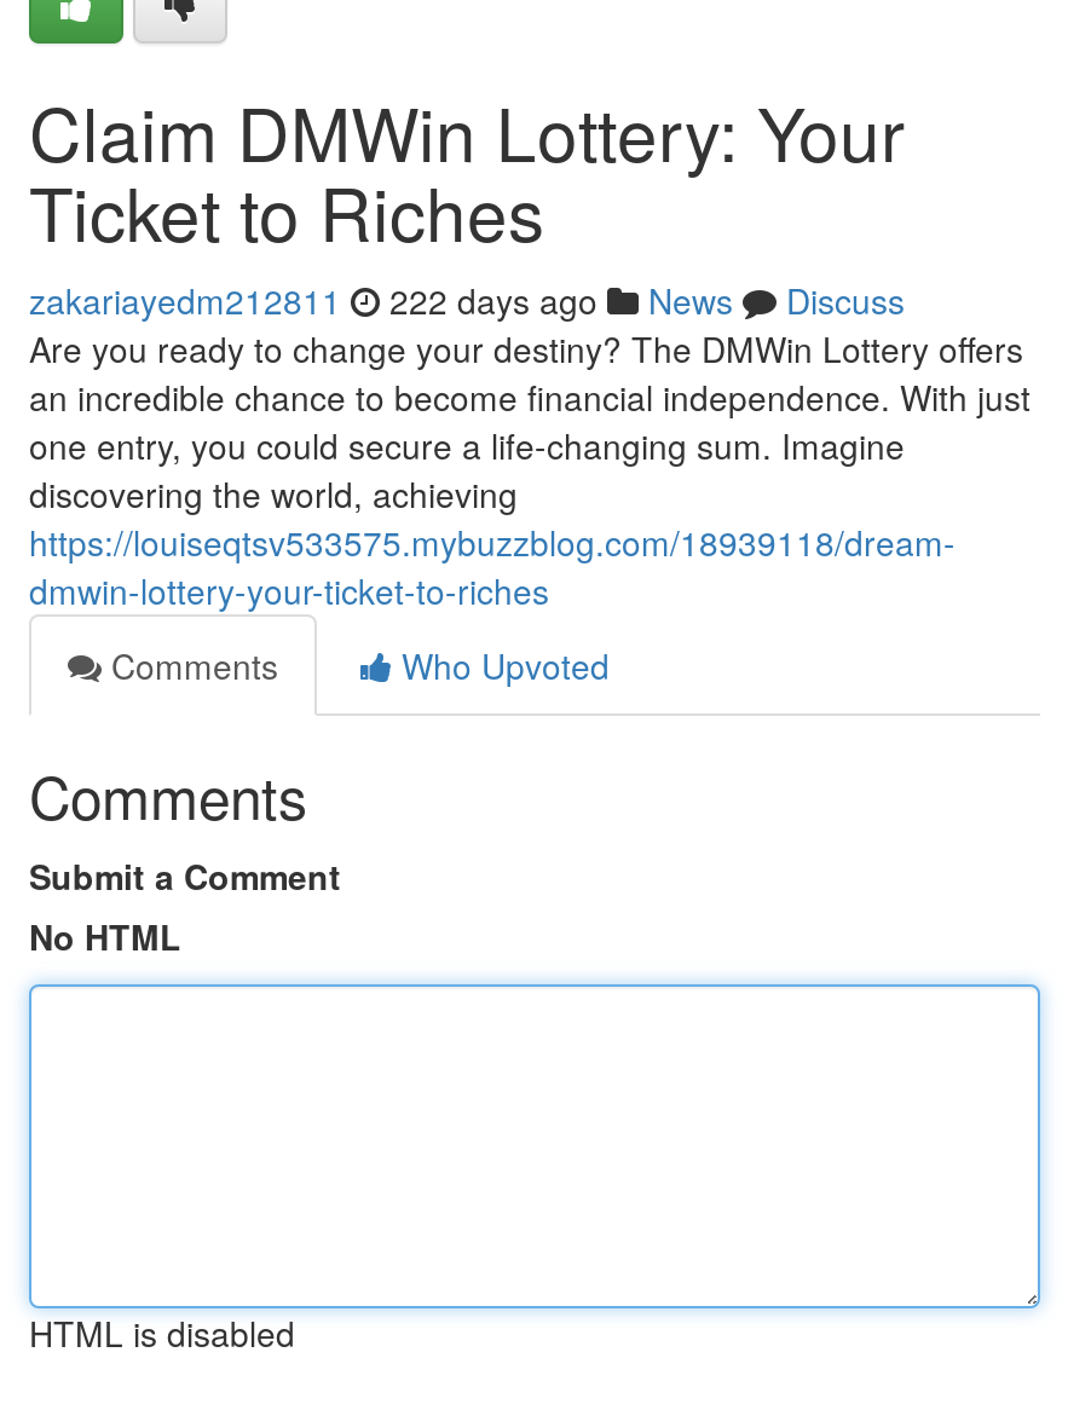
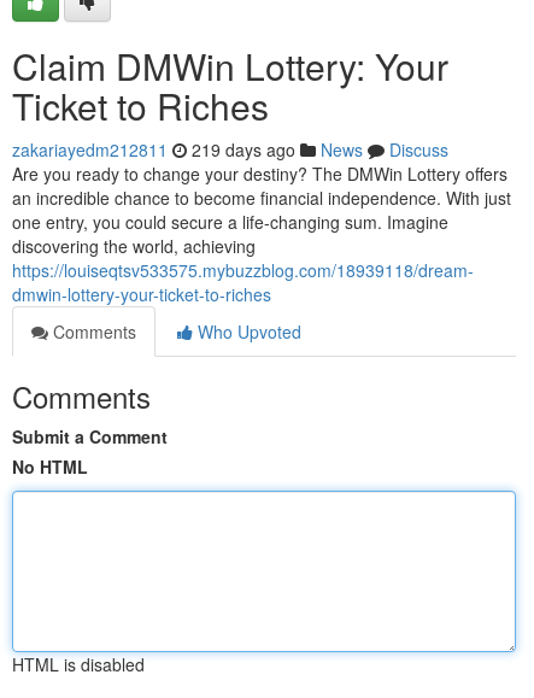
- zakariayedm212811 222 days ago News Discuss
+ zakariayedm212811 219 days ago News Discuss
